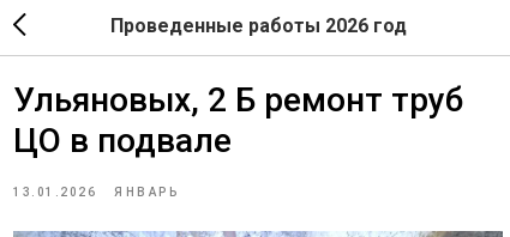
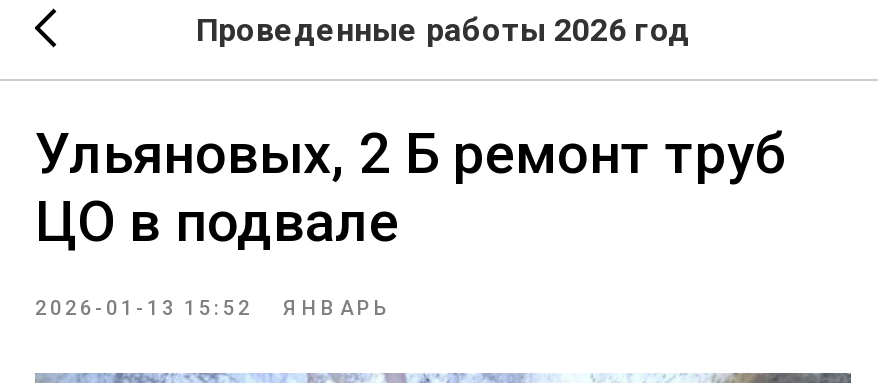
- 13.01.2026 ЯНВАРЬ
+ 2026-01-13 15:52 ЯНВАРЬ
